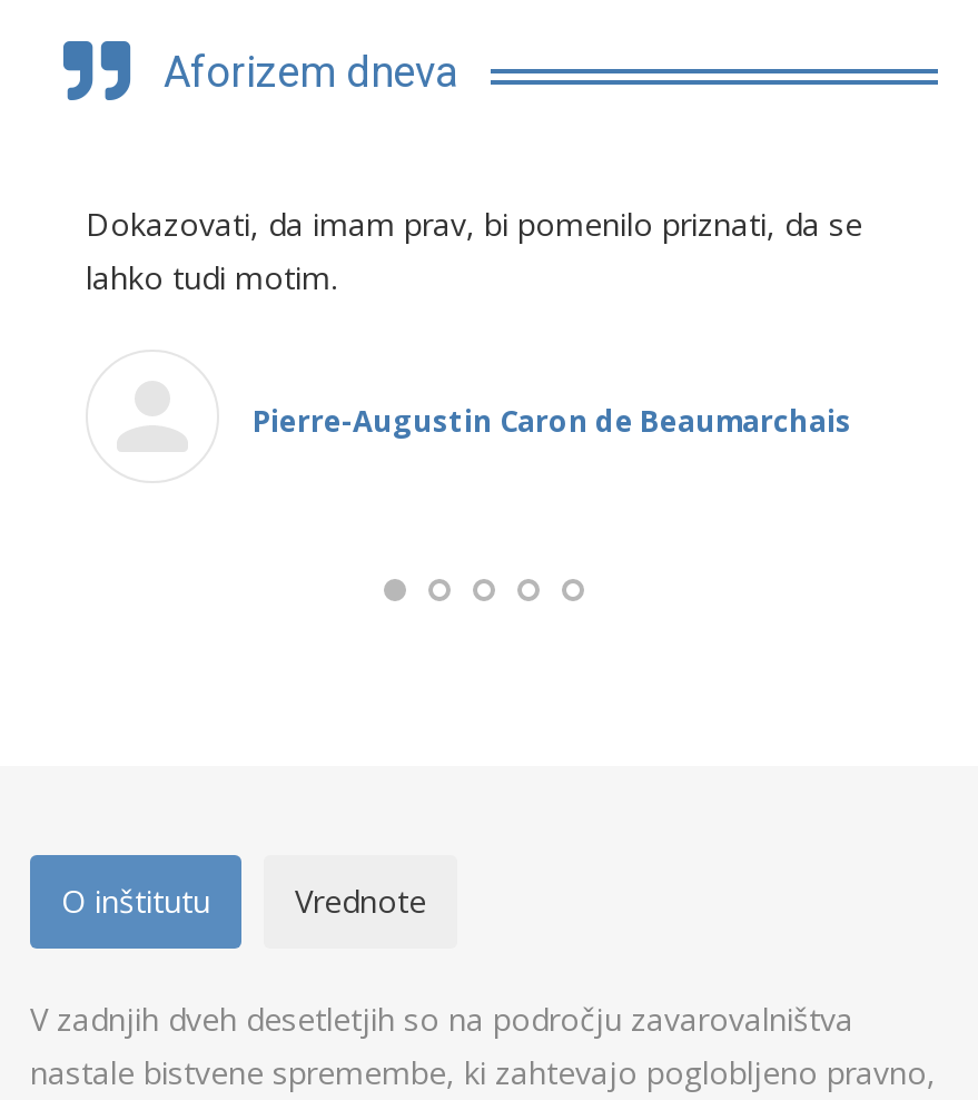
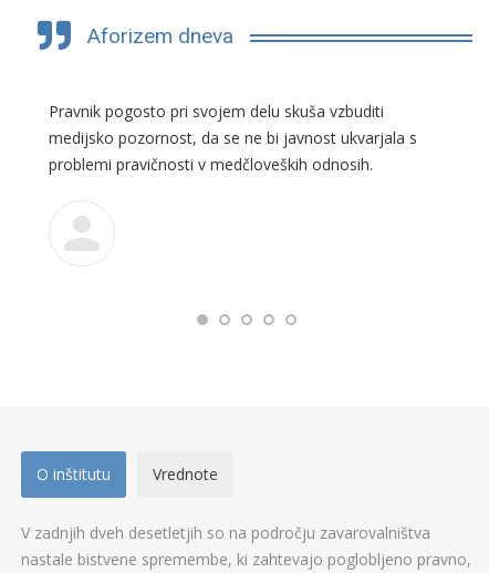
- Dokazovati, da imam prav, bi pomenilo priznati, da se
- lahko tudi motim.
- Pierre-Augustin Caron de Beaumarchais
+ Pravnik pogosto pri svojem delu skuša vzbuditi
+ medijsko pozornost, da se ne bi javnost ukvarjala s
+ problemi pravičnosti v medčloveških odnosih.
